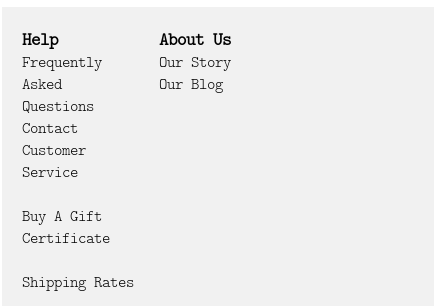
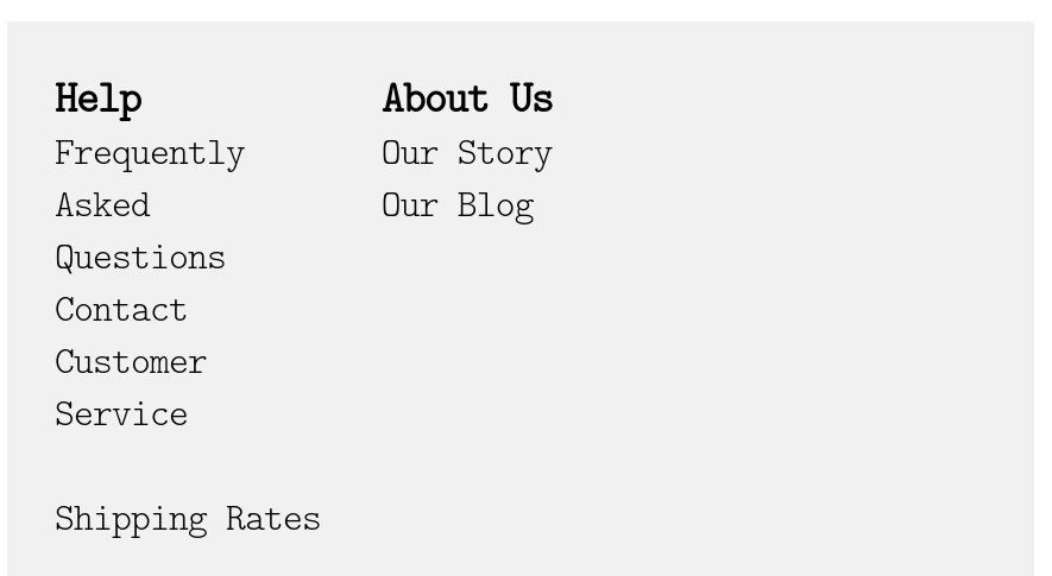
- Buy A Gift
- Certificate
